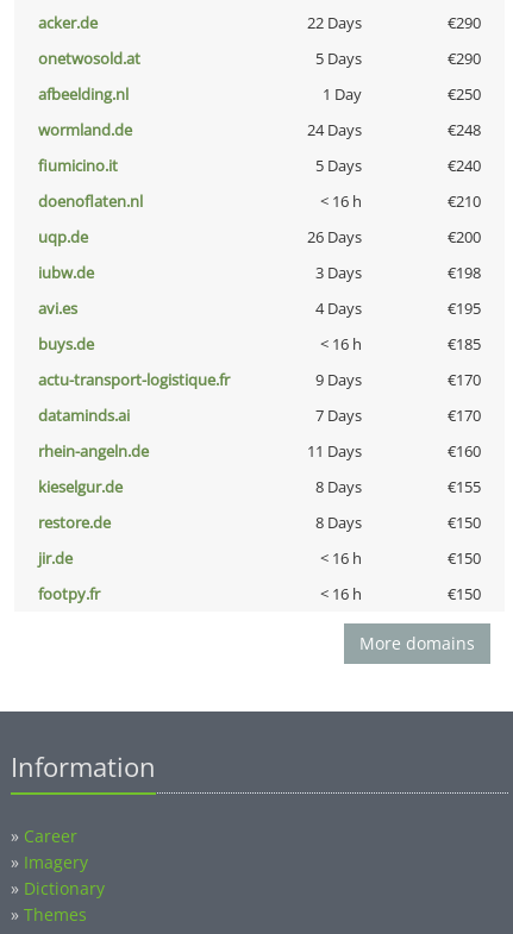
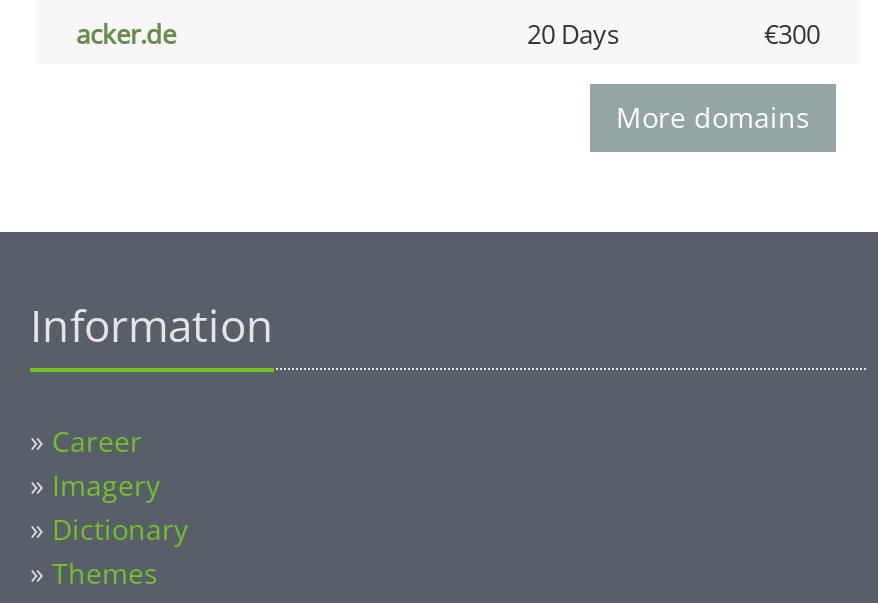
- 22 Days
- €290
- onetwosold.at
- 5 Days
- €290
- afbeelding.nl
- 1 Day
- €250
- wormland.de
- 24 Days
- €248
- fiumicino.it
- 5 Days
- €240
- doenoflaten.nl
- < 16 h
- €210
- uqp.de
- 26 Days
- €200
- iubw.de
- 3 Days
- €198
- avi.es
- 4 Days
- €195
- buys.de
- < 16 h
- €185
- actu-transport-logistique.fr
- 9 Days
- €170
- dataminds.ai
- 7 Days
- €170
- rhein-angeln.de
- 11 Days
- €160
- kieselgur.de
- 8 Days
- €155
- restore.de
- 8 Days
- €150
- jir.de
- < 16 h
- €150
- footpy.fr
- < 16 h
- €150
+ 20 Days
+ €300
